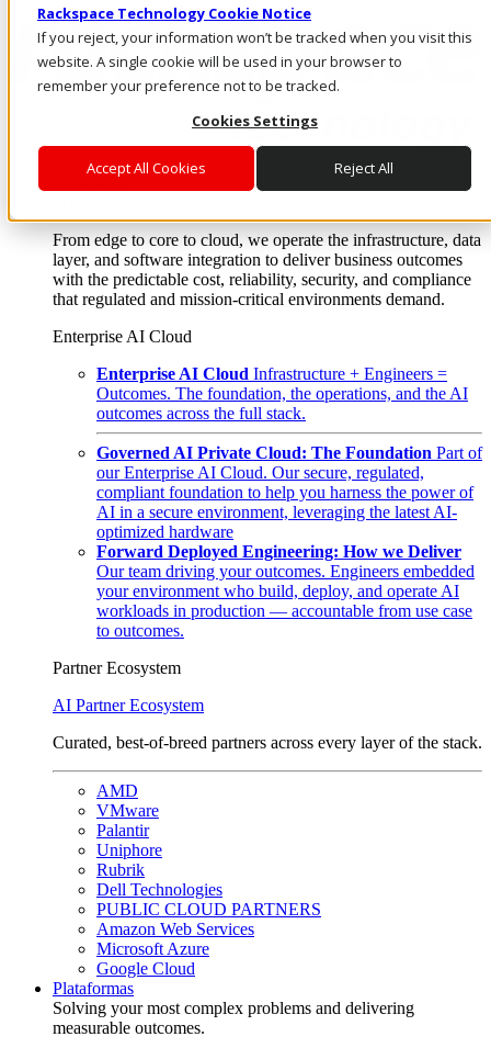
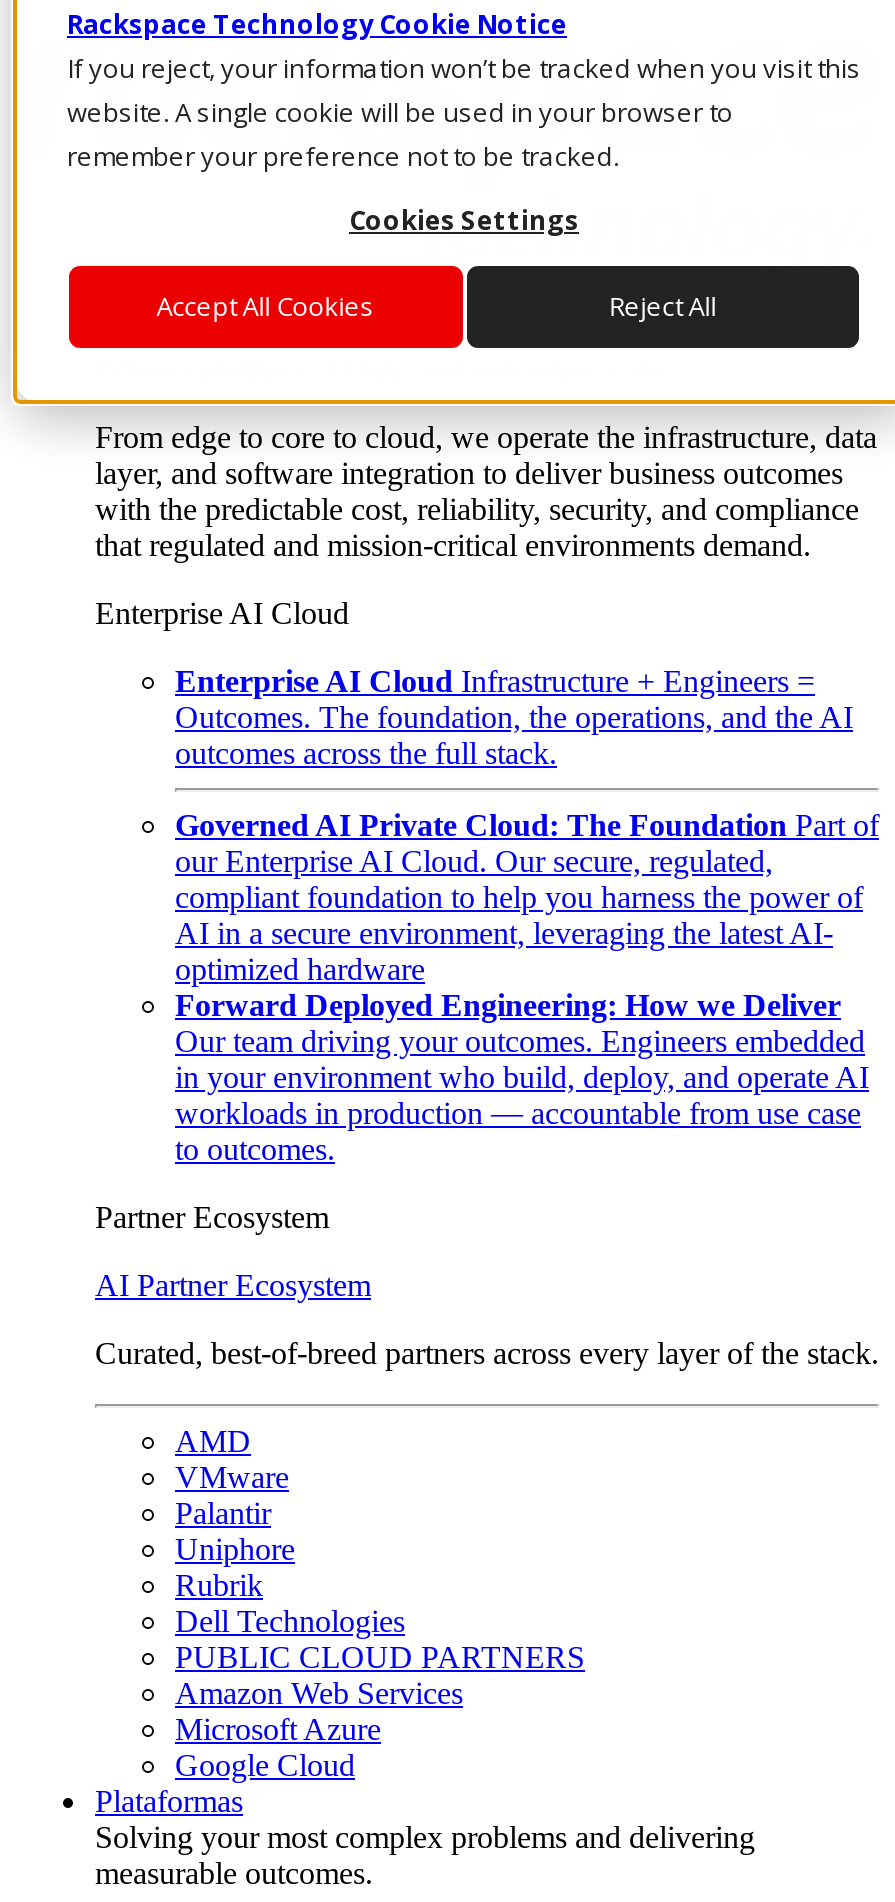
- your environment who build, deploy, and operate AI
+ in your environment who build, deploy, and operate AI
